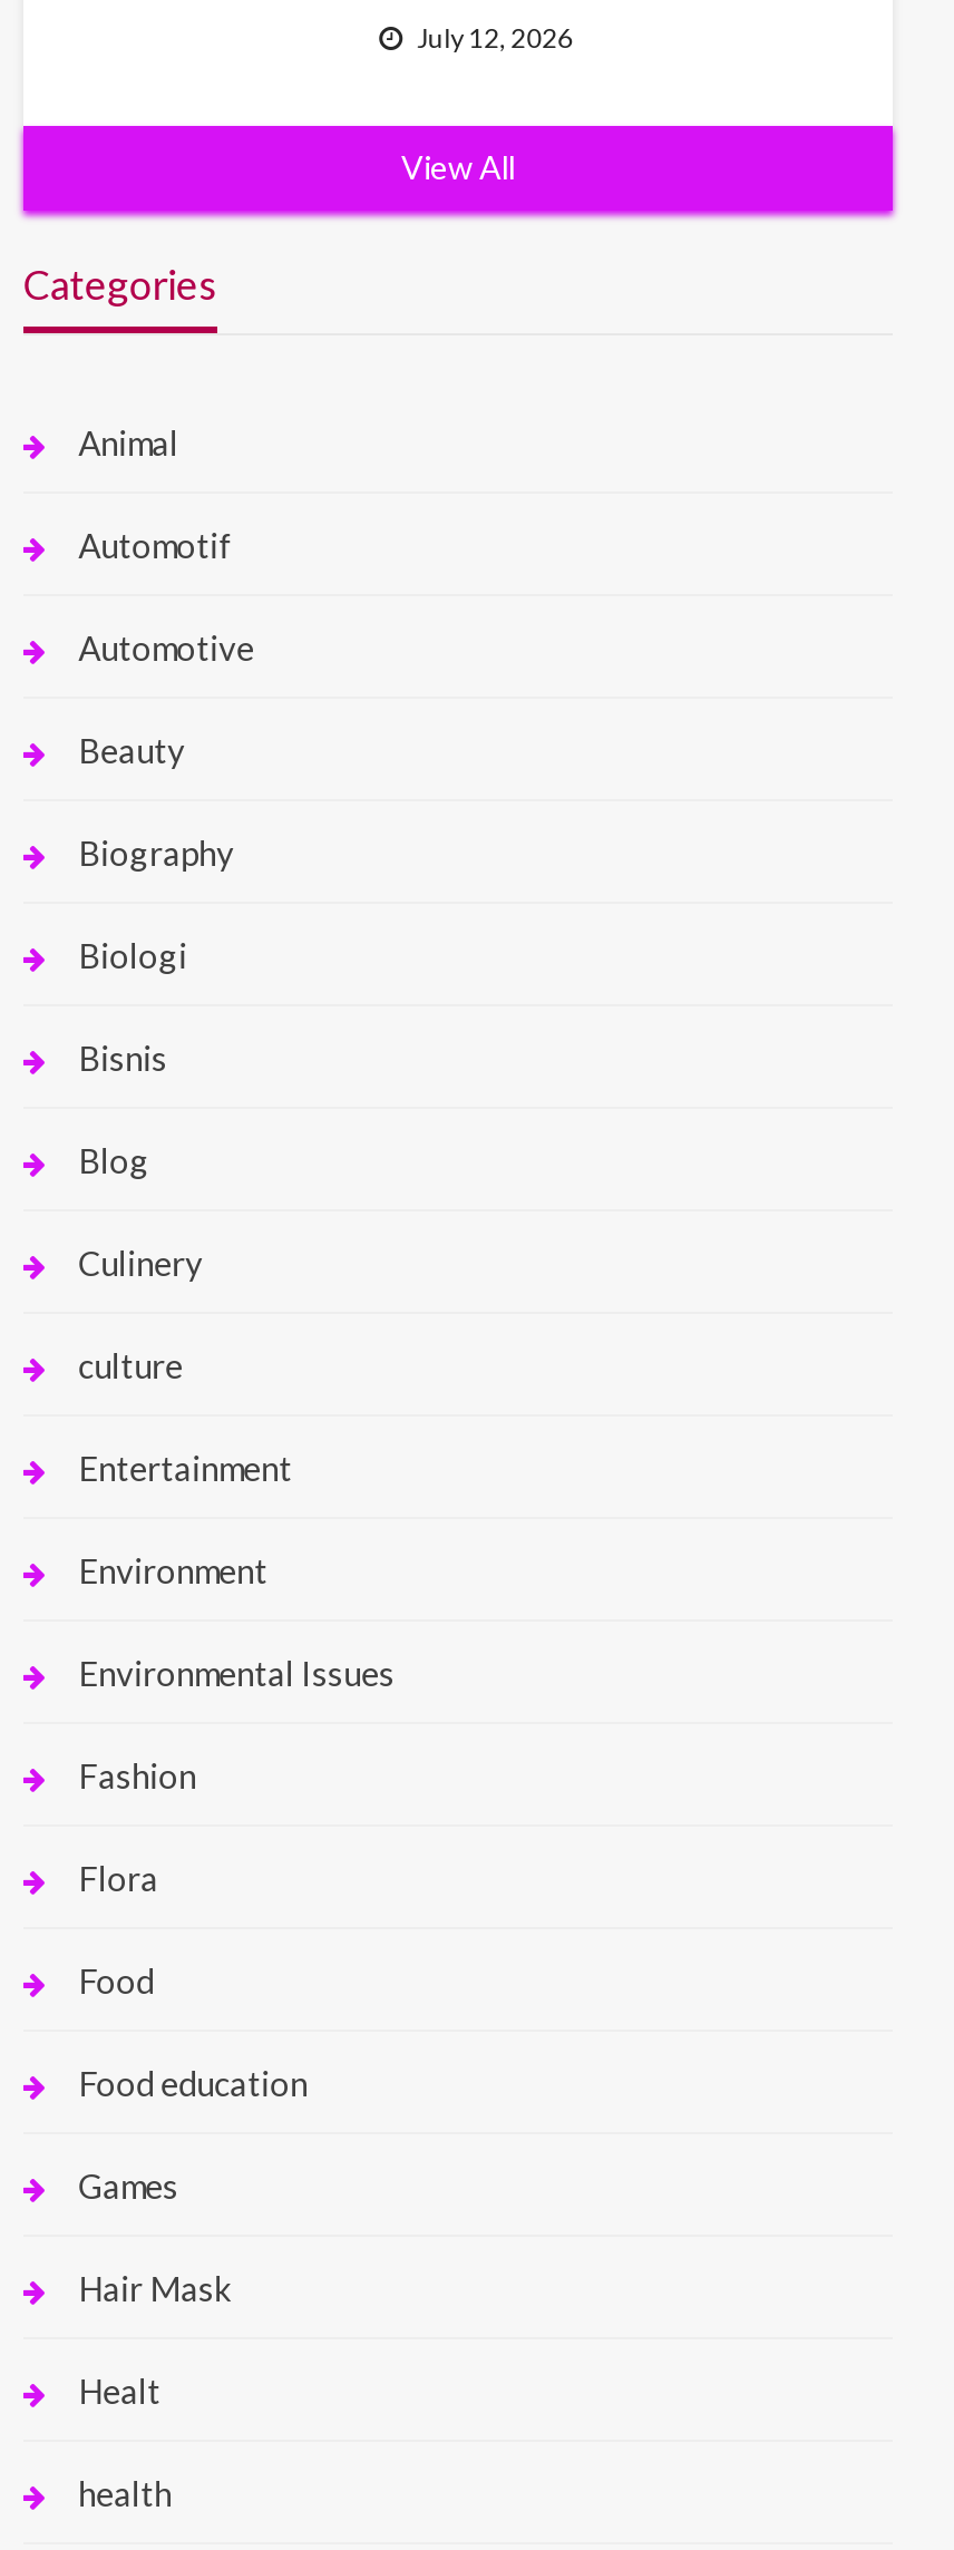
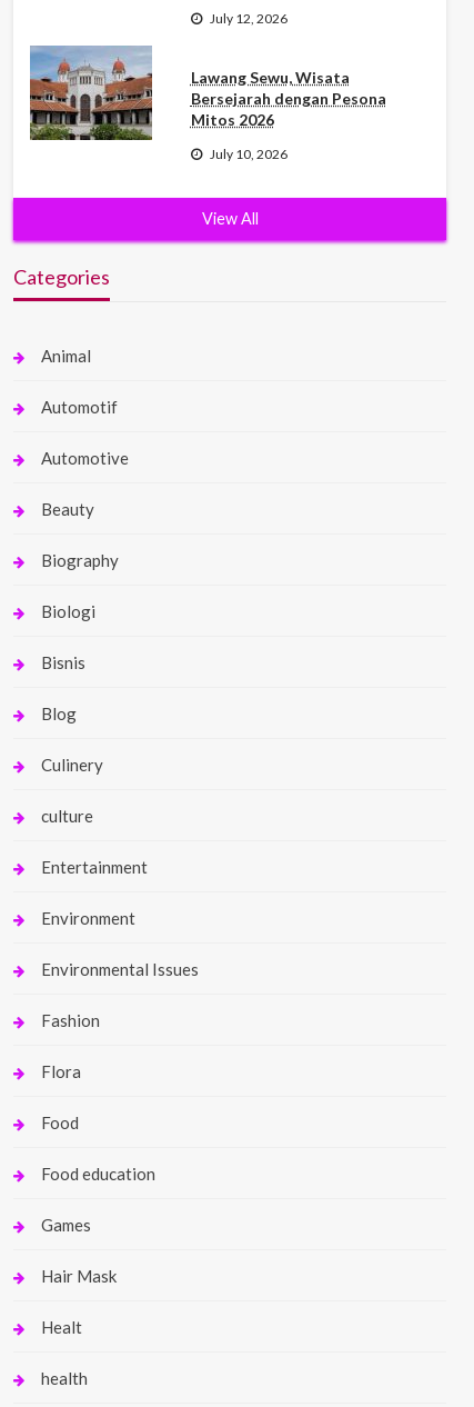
+ [image]
+ Lawang Sewu, Wisata
+ Bersejarah dengan Pesona
+ Mitos 2026
+ July 10, 2026
